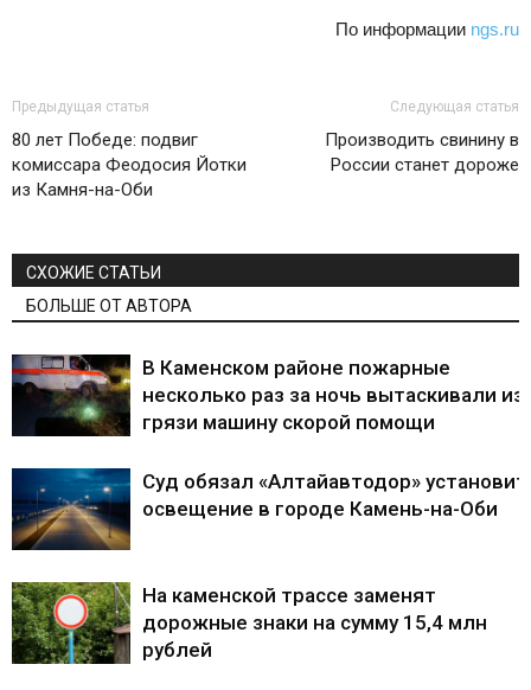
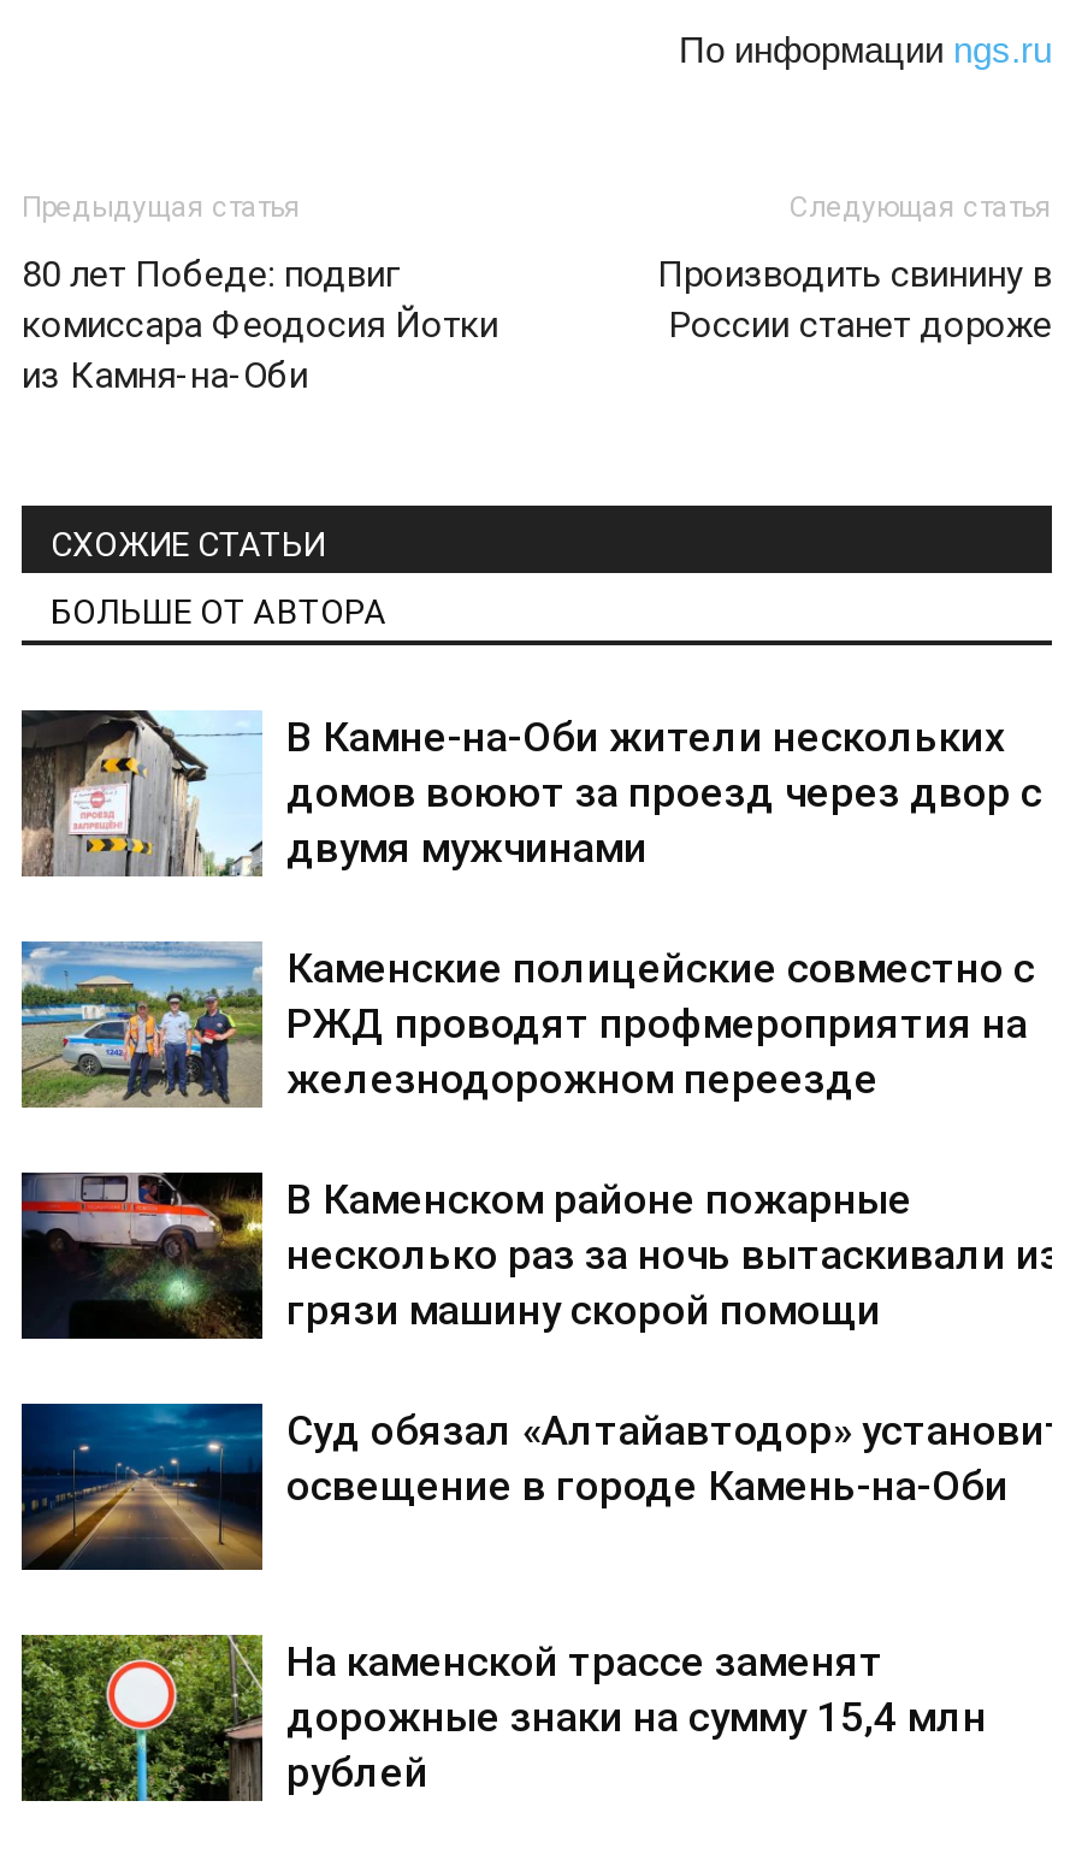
+ [image]
+ В Камне-на-Оби жители нескольких
+ домов воюют за проезд через двор с
+ двумя мужчинами
+ Каменские полицейские совместно с
+ РЖД проводят профмероприятия на
+ железнодорожном переезде

+ [image]
